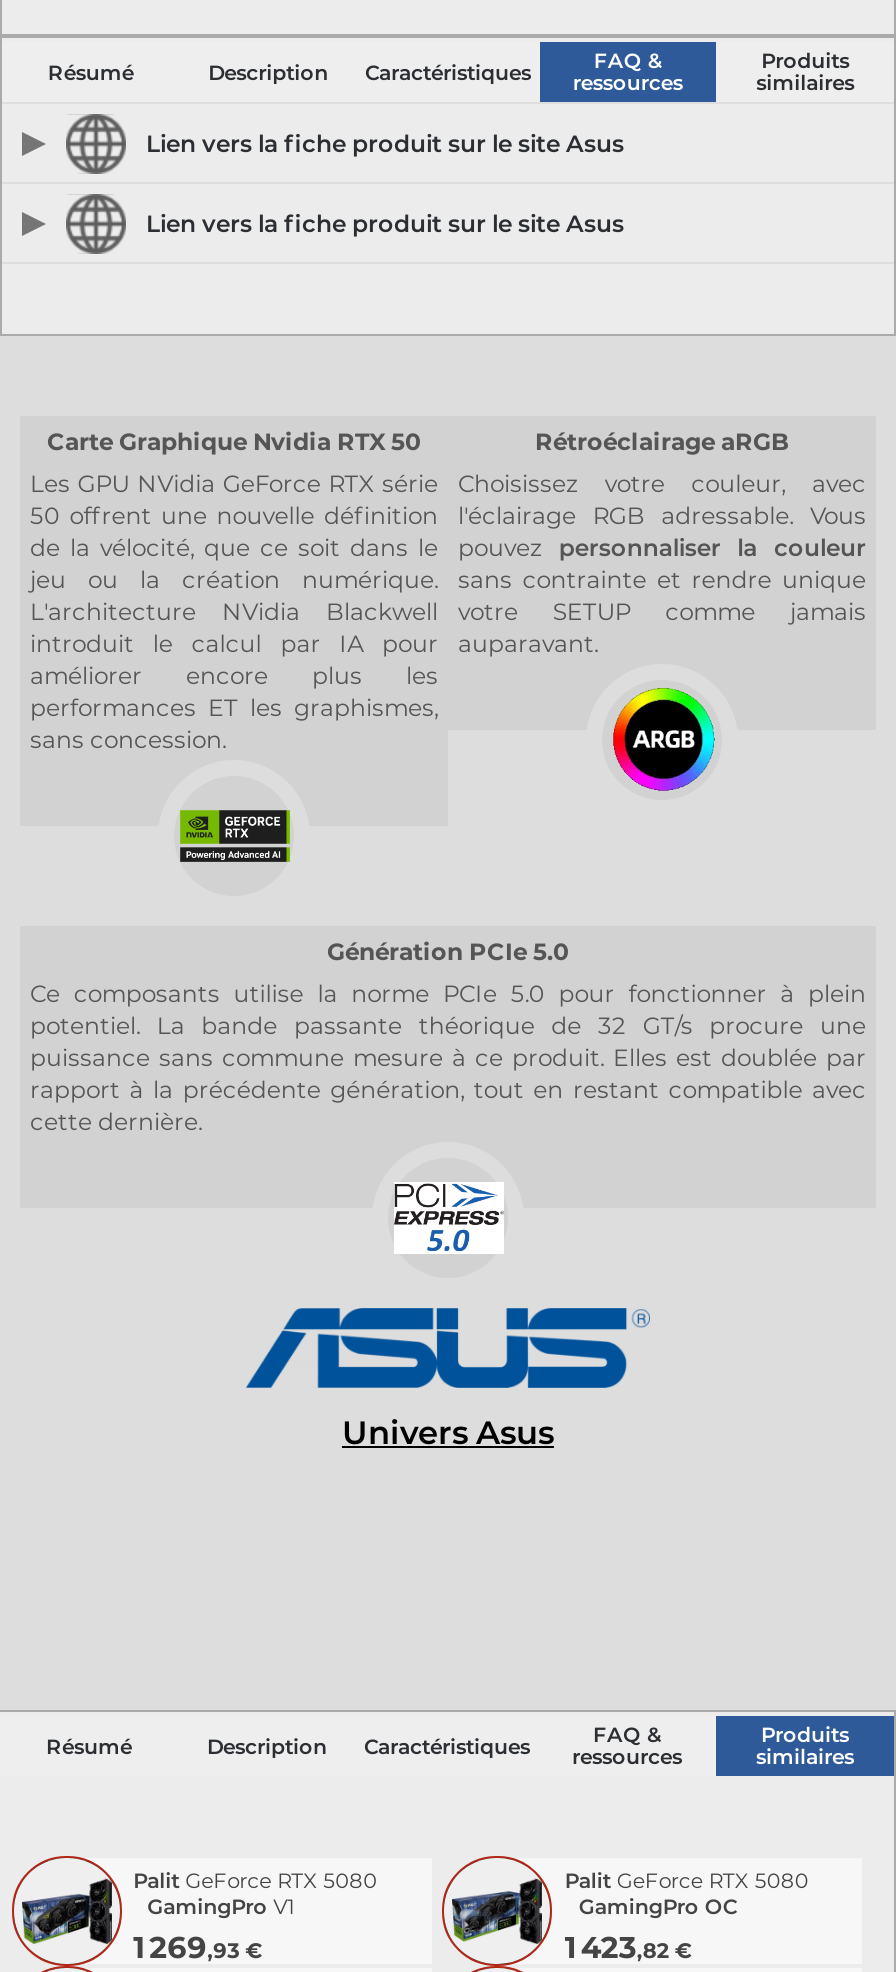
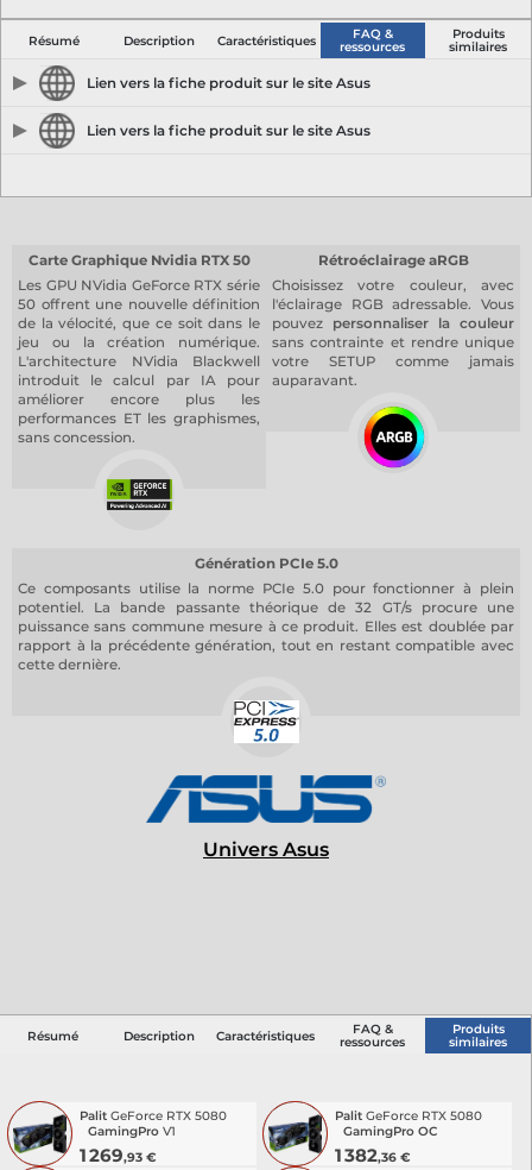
- 1 423,82 €
+ 1 382,36 €
